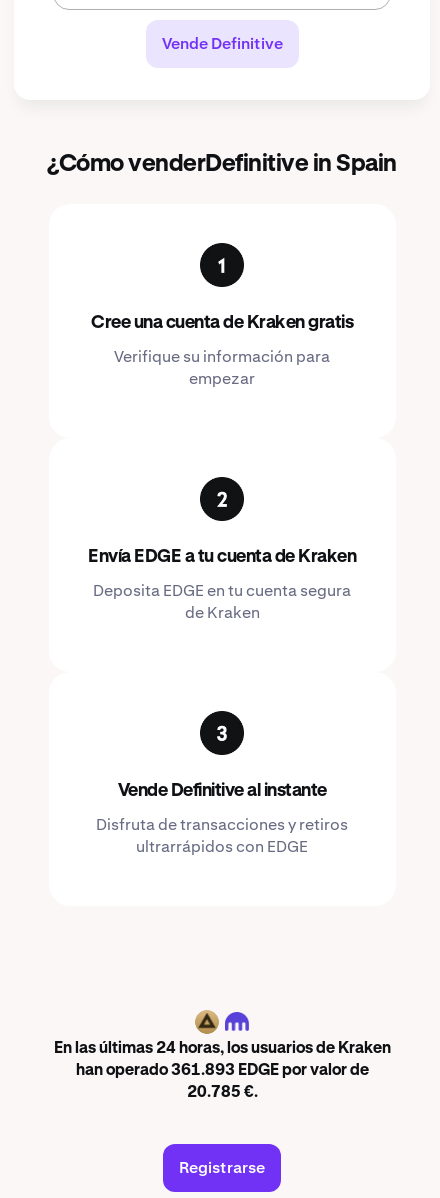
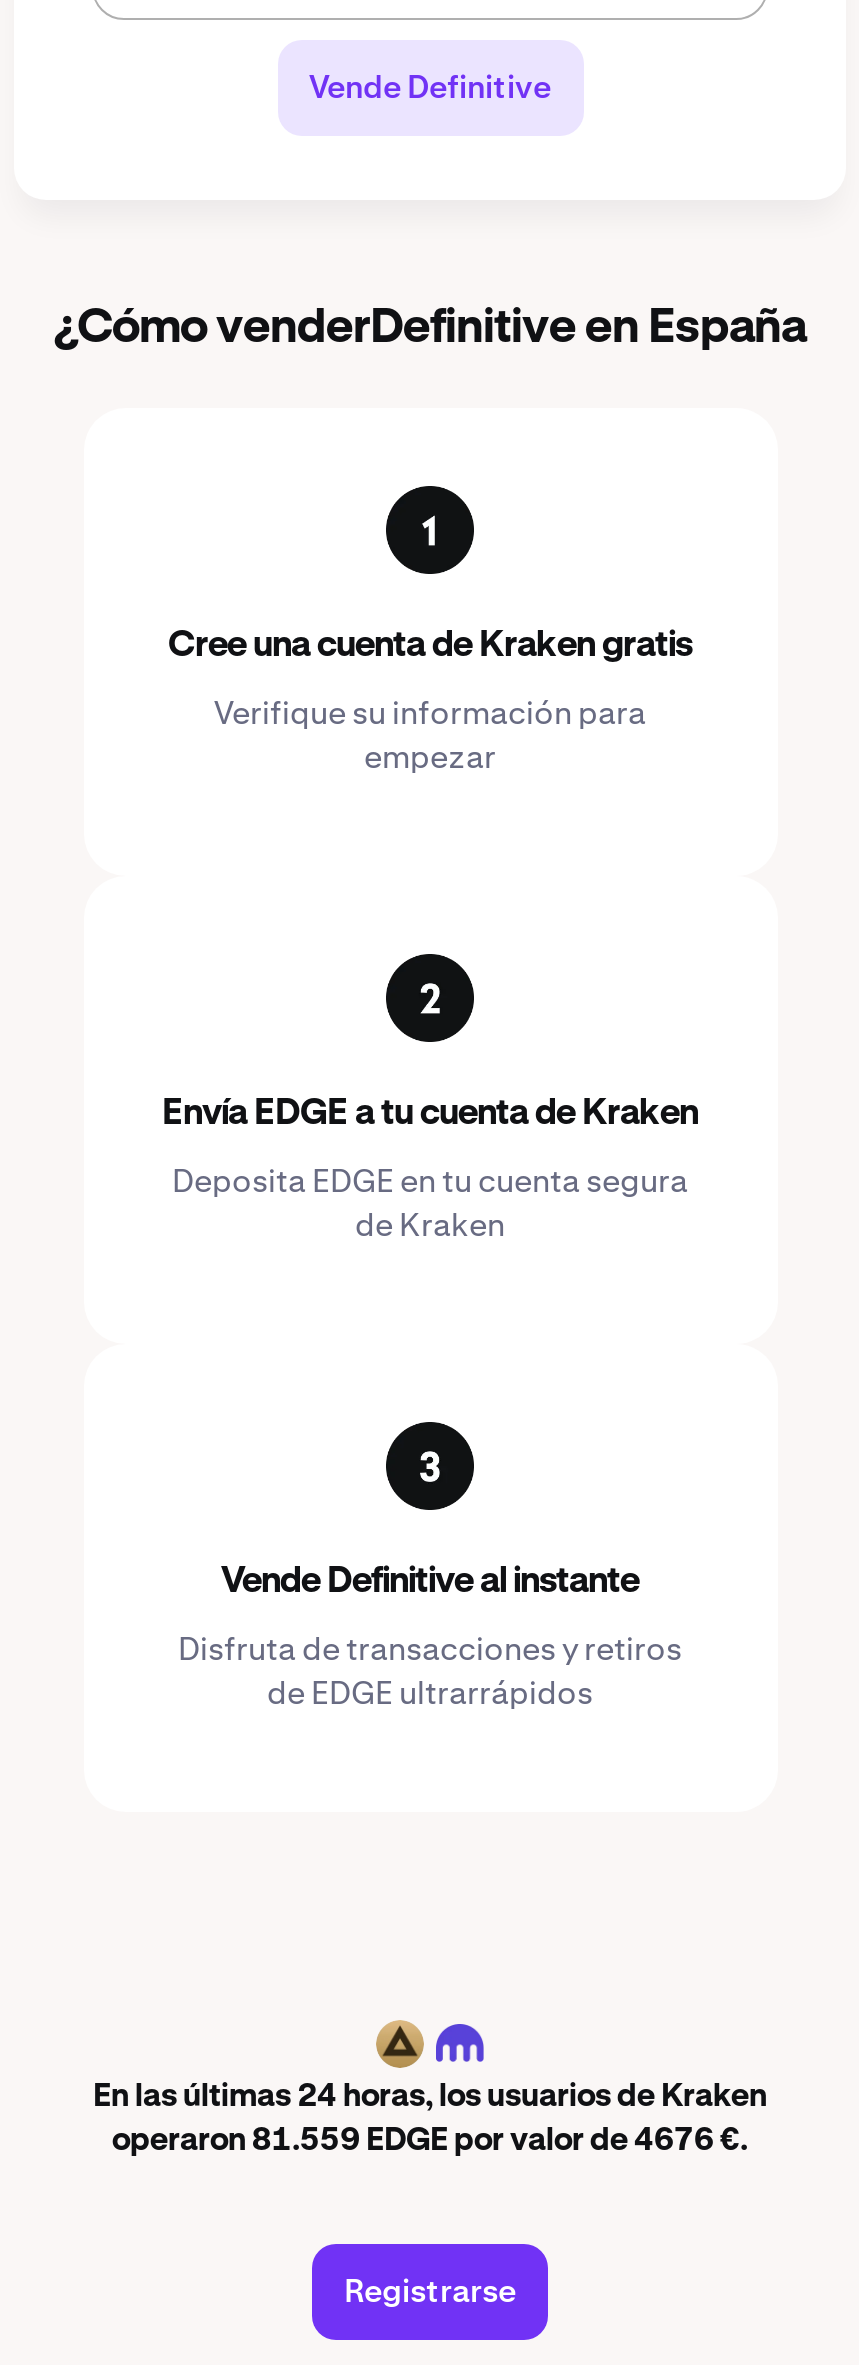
- ¿Cómo venderDefinitive in Spain
+ ¿Cómo venderDefinitive en España

- ultrarrápidos con EDGE
+ de EDGE ultrarrápidos

- han operado 361.893 EDGE por valor de
- 20.785 €.
+ operaron 81.559 EDGE por valor de 4676 €.
